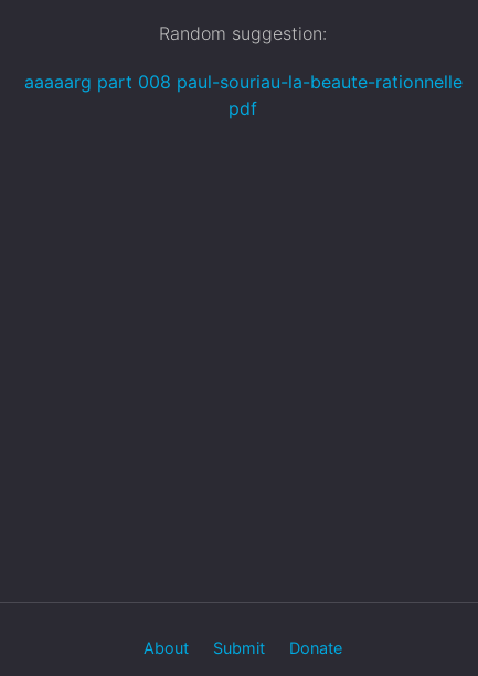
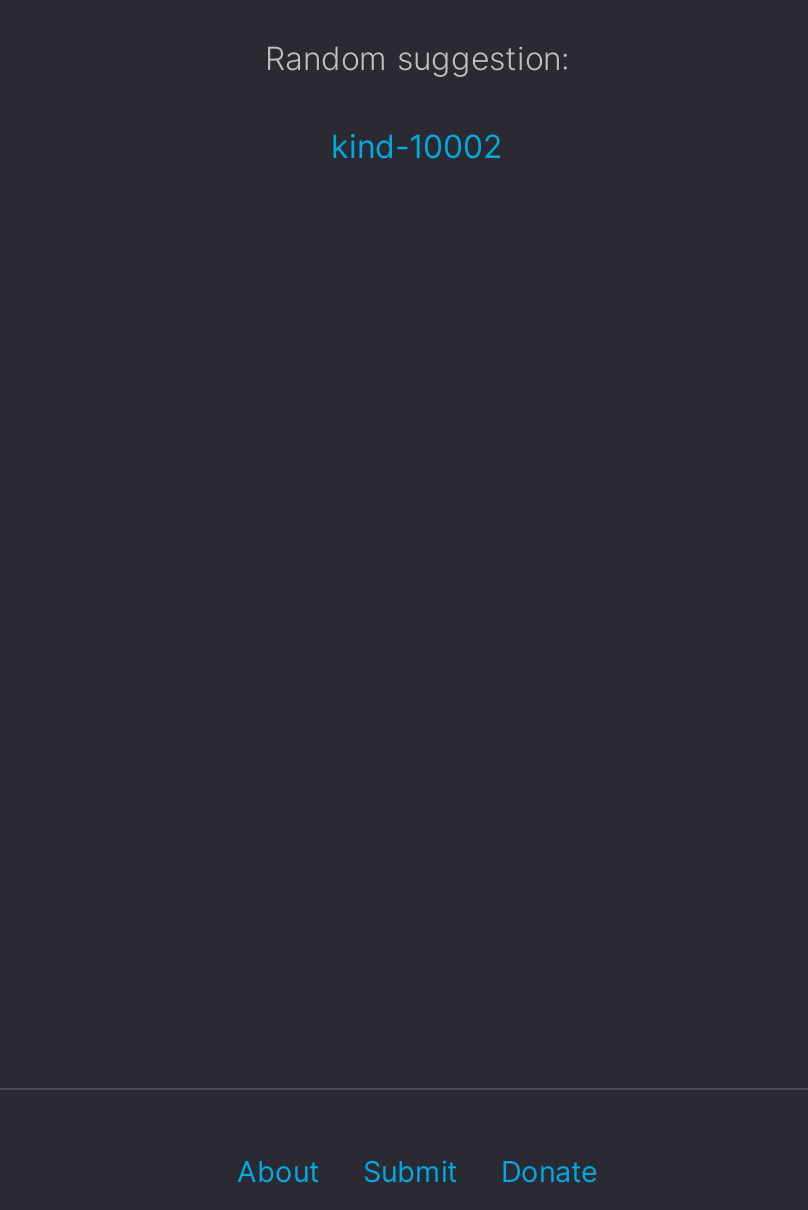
- aaaaarg part 008 paul-souriau-la-beaute-rationnelle
- pdf
+ kind-10002
